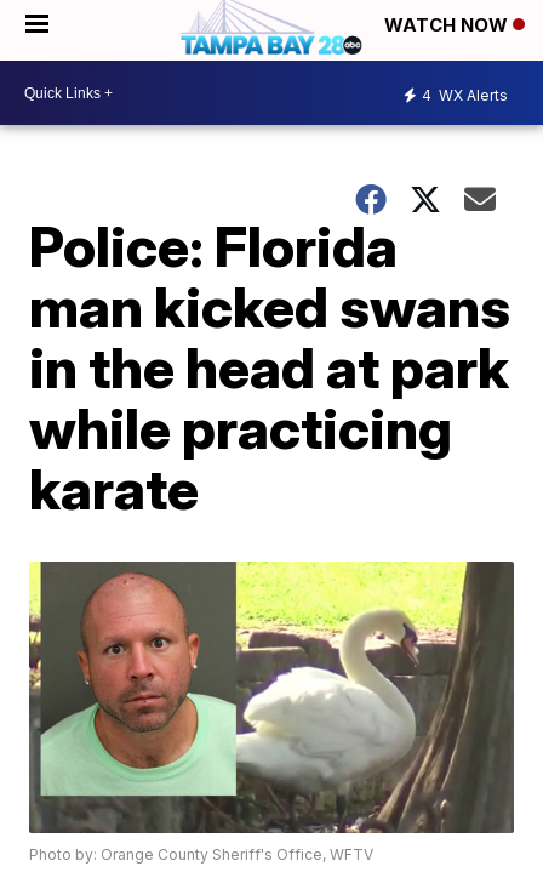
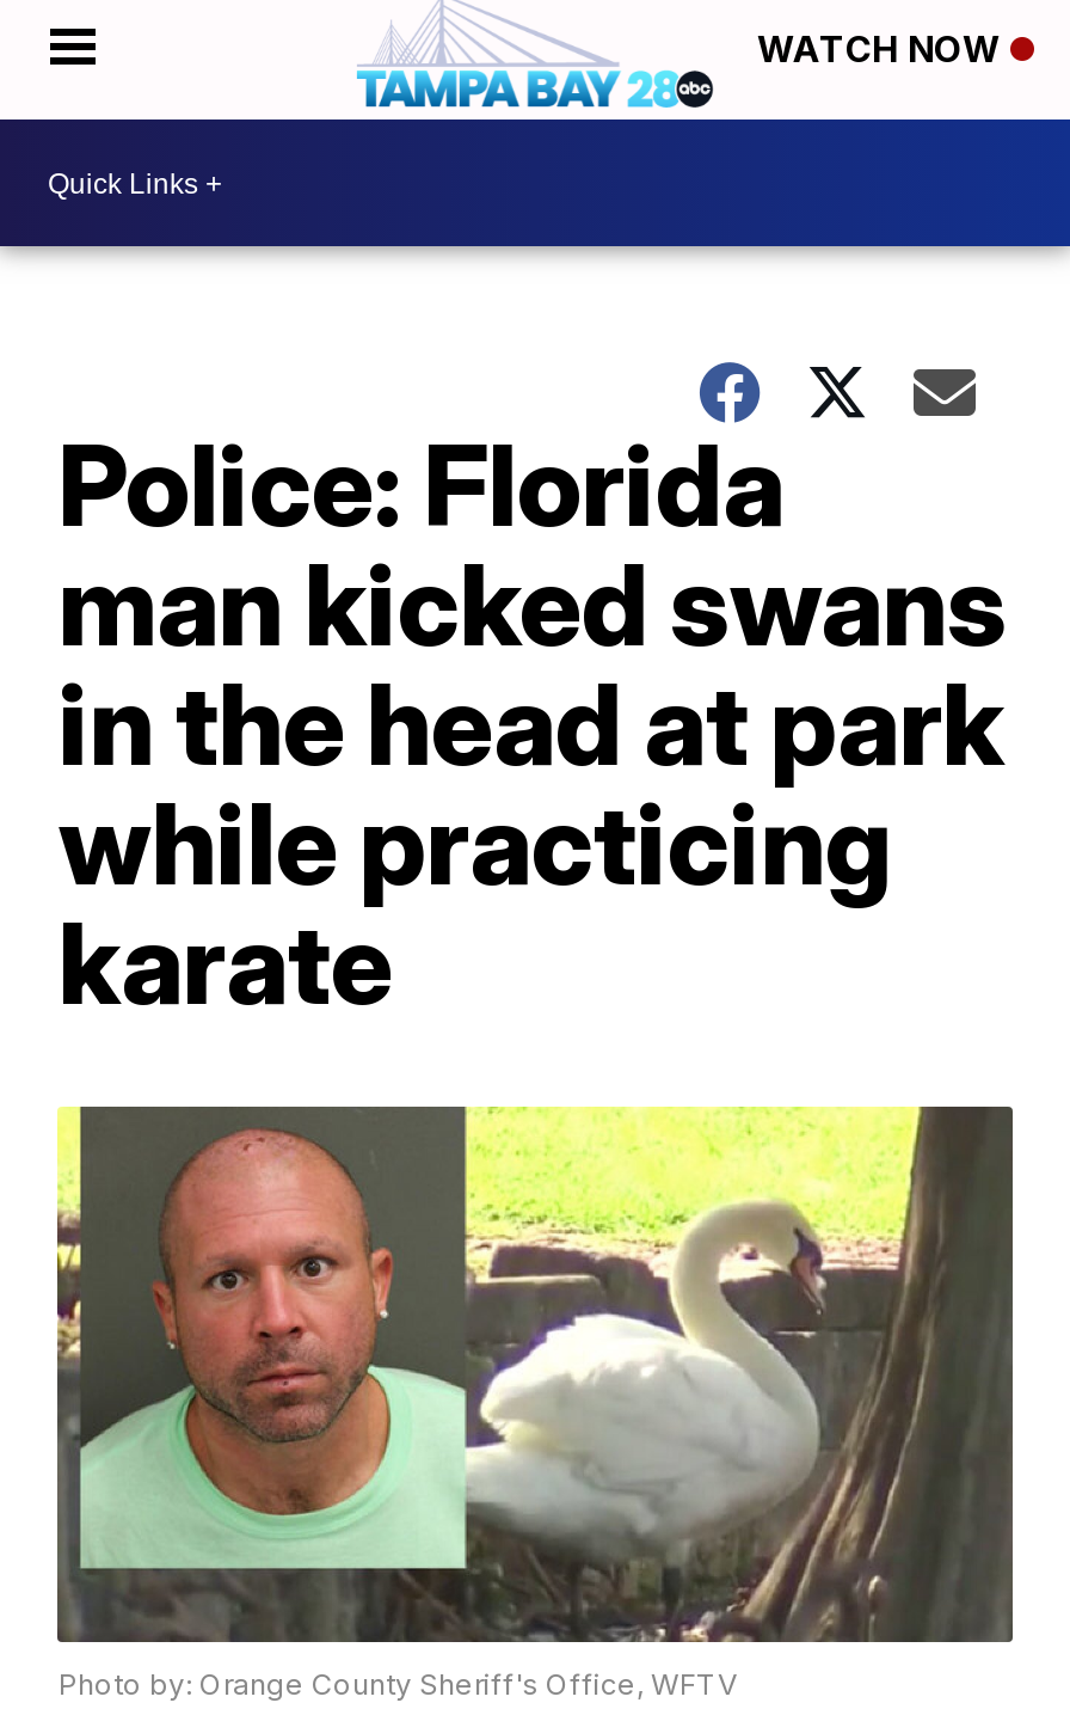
- 4 WX Alerts
